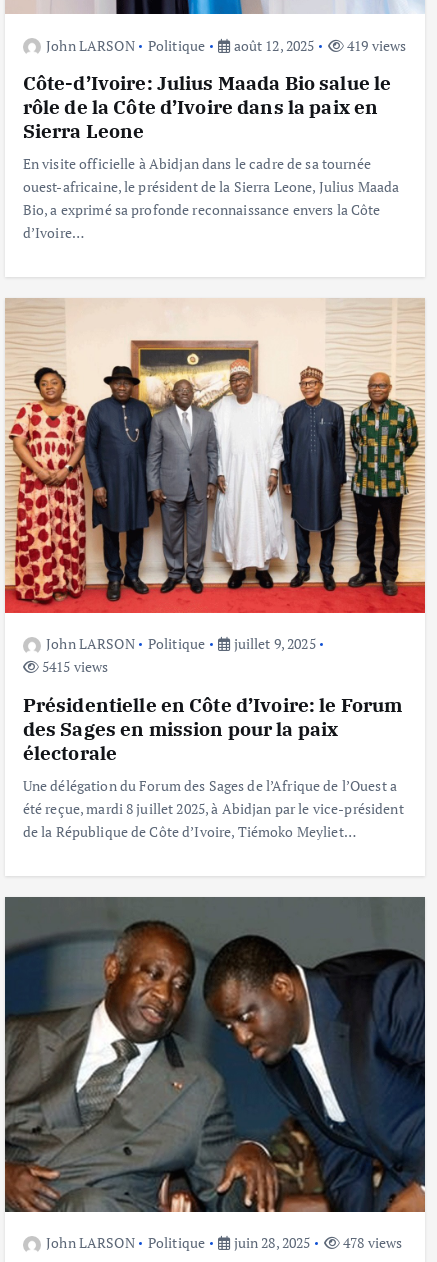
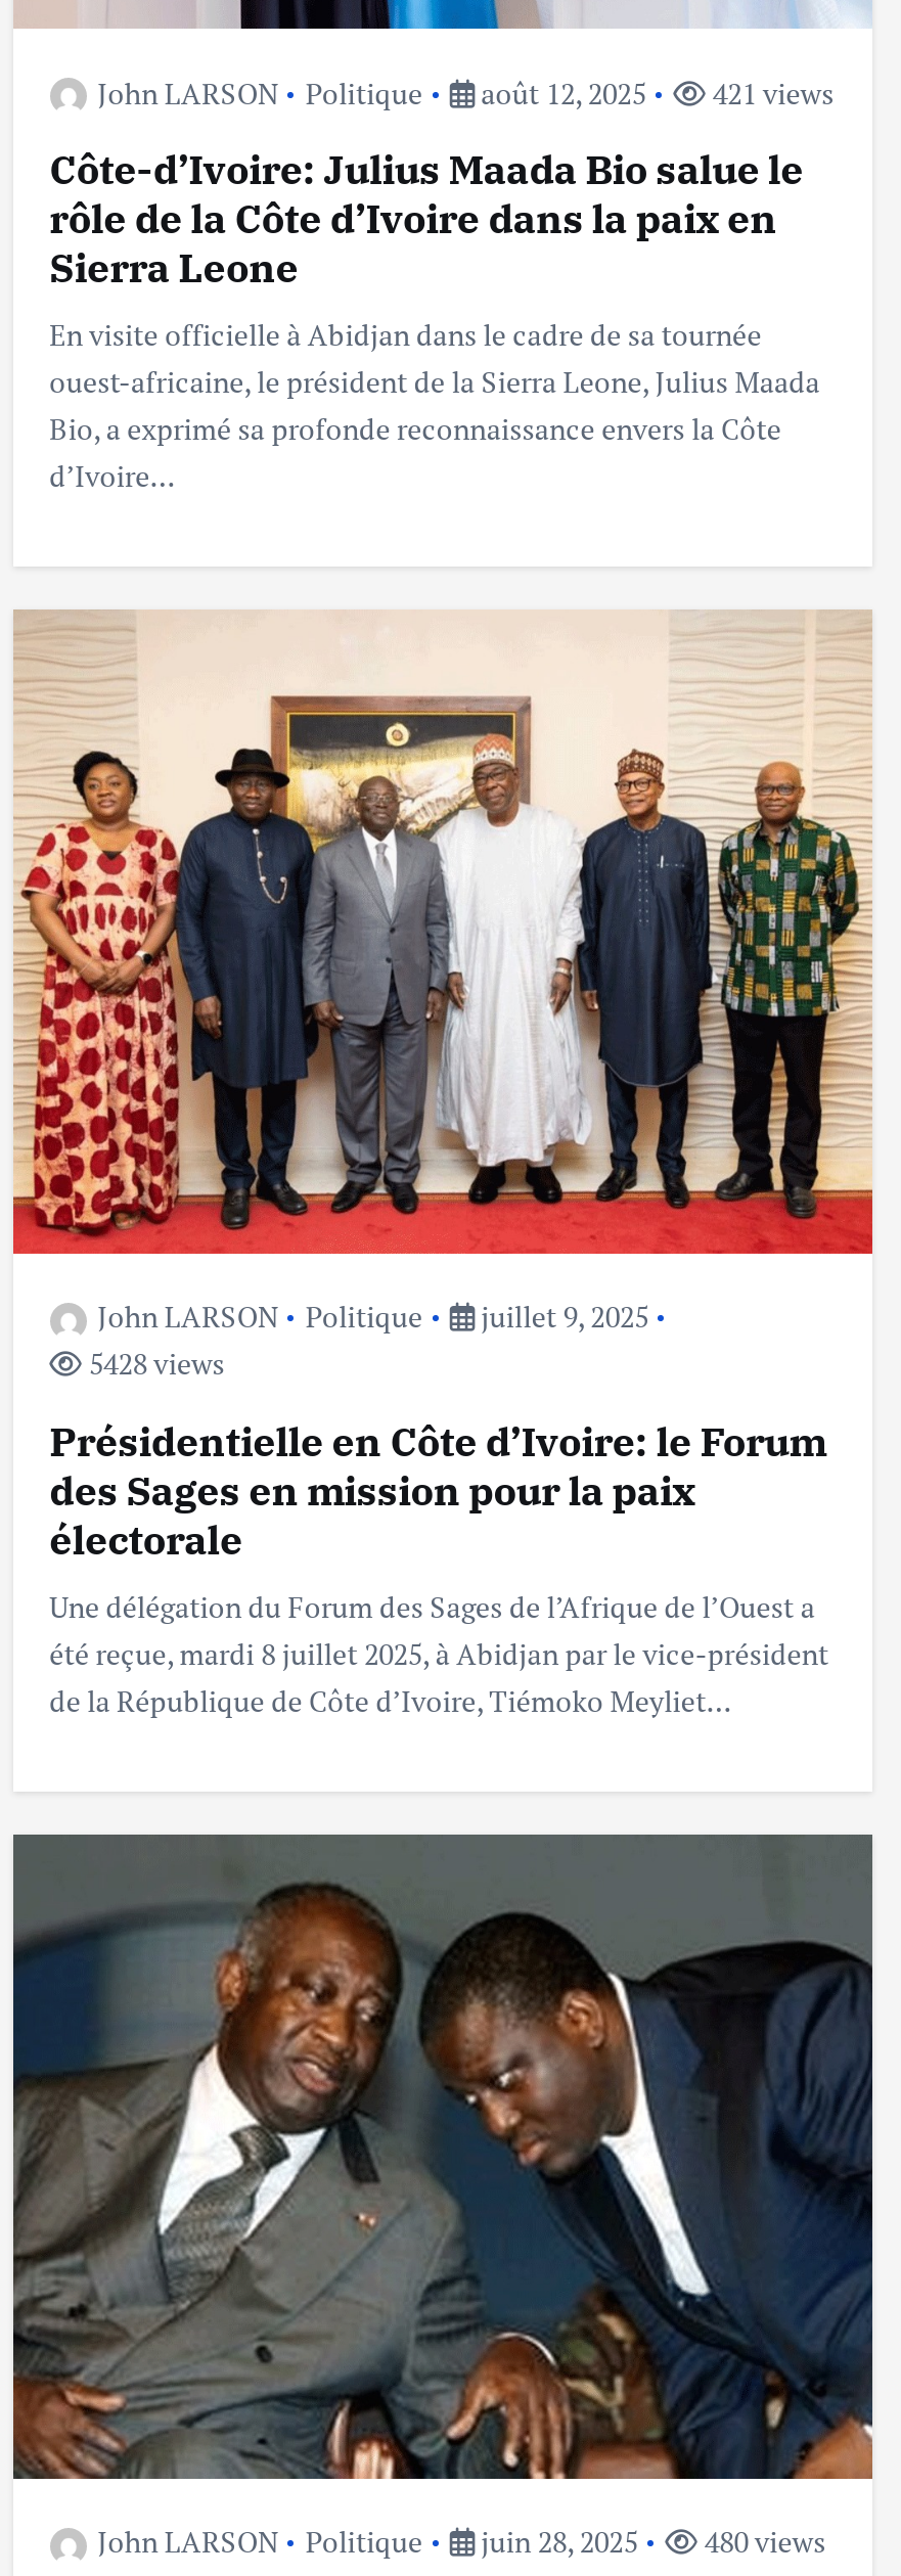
- John LARSON Politique août 12, 2025 419 views
+ John LARSON Politique août 12, 2025 421 views

- 5415 views
+ 5428 views

- John LARSON Politique juin 28, 2025 478 views
+ John LARSON Politique juin 28, 2025 480 views
